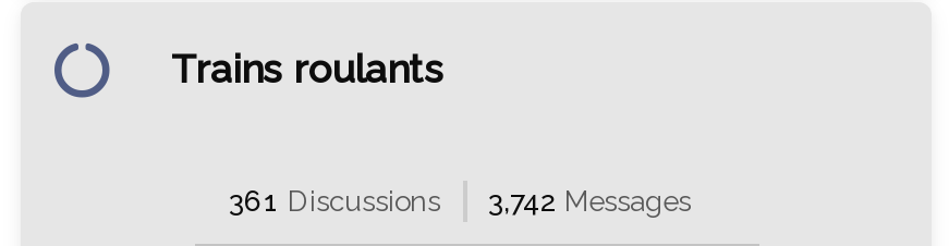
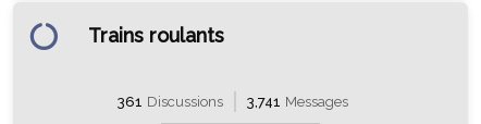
- 361 Discussions 3,742 Messages
+ 361 Discussions 3,741 Messages
